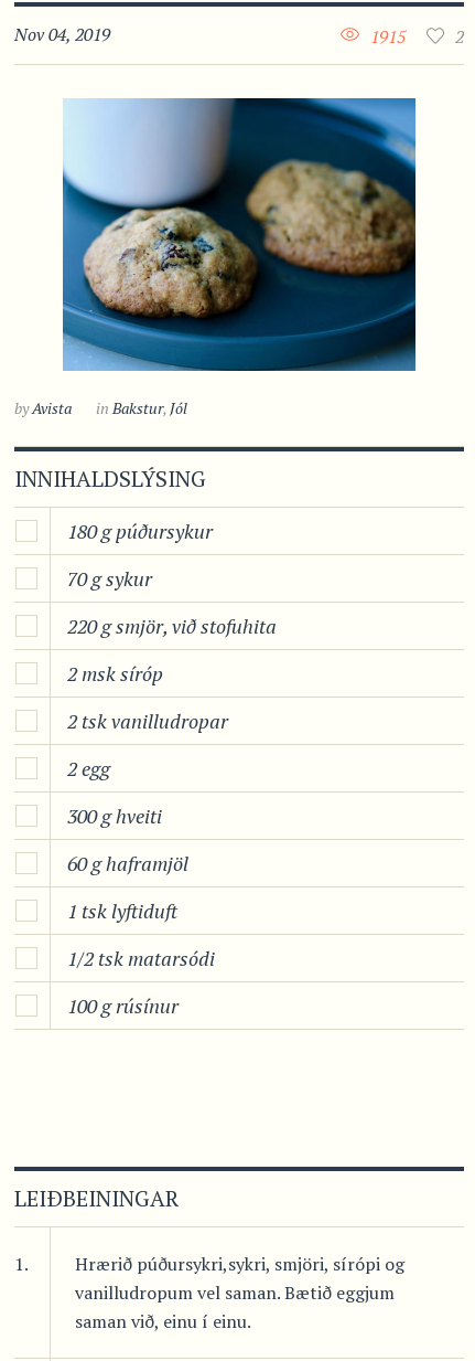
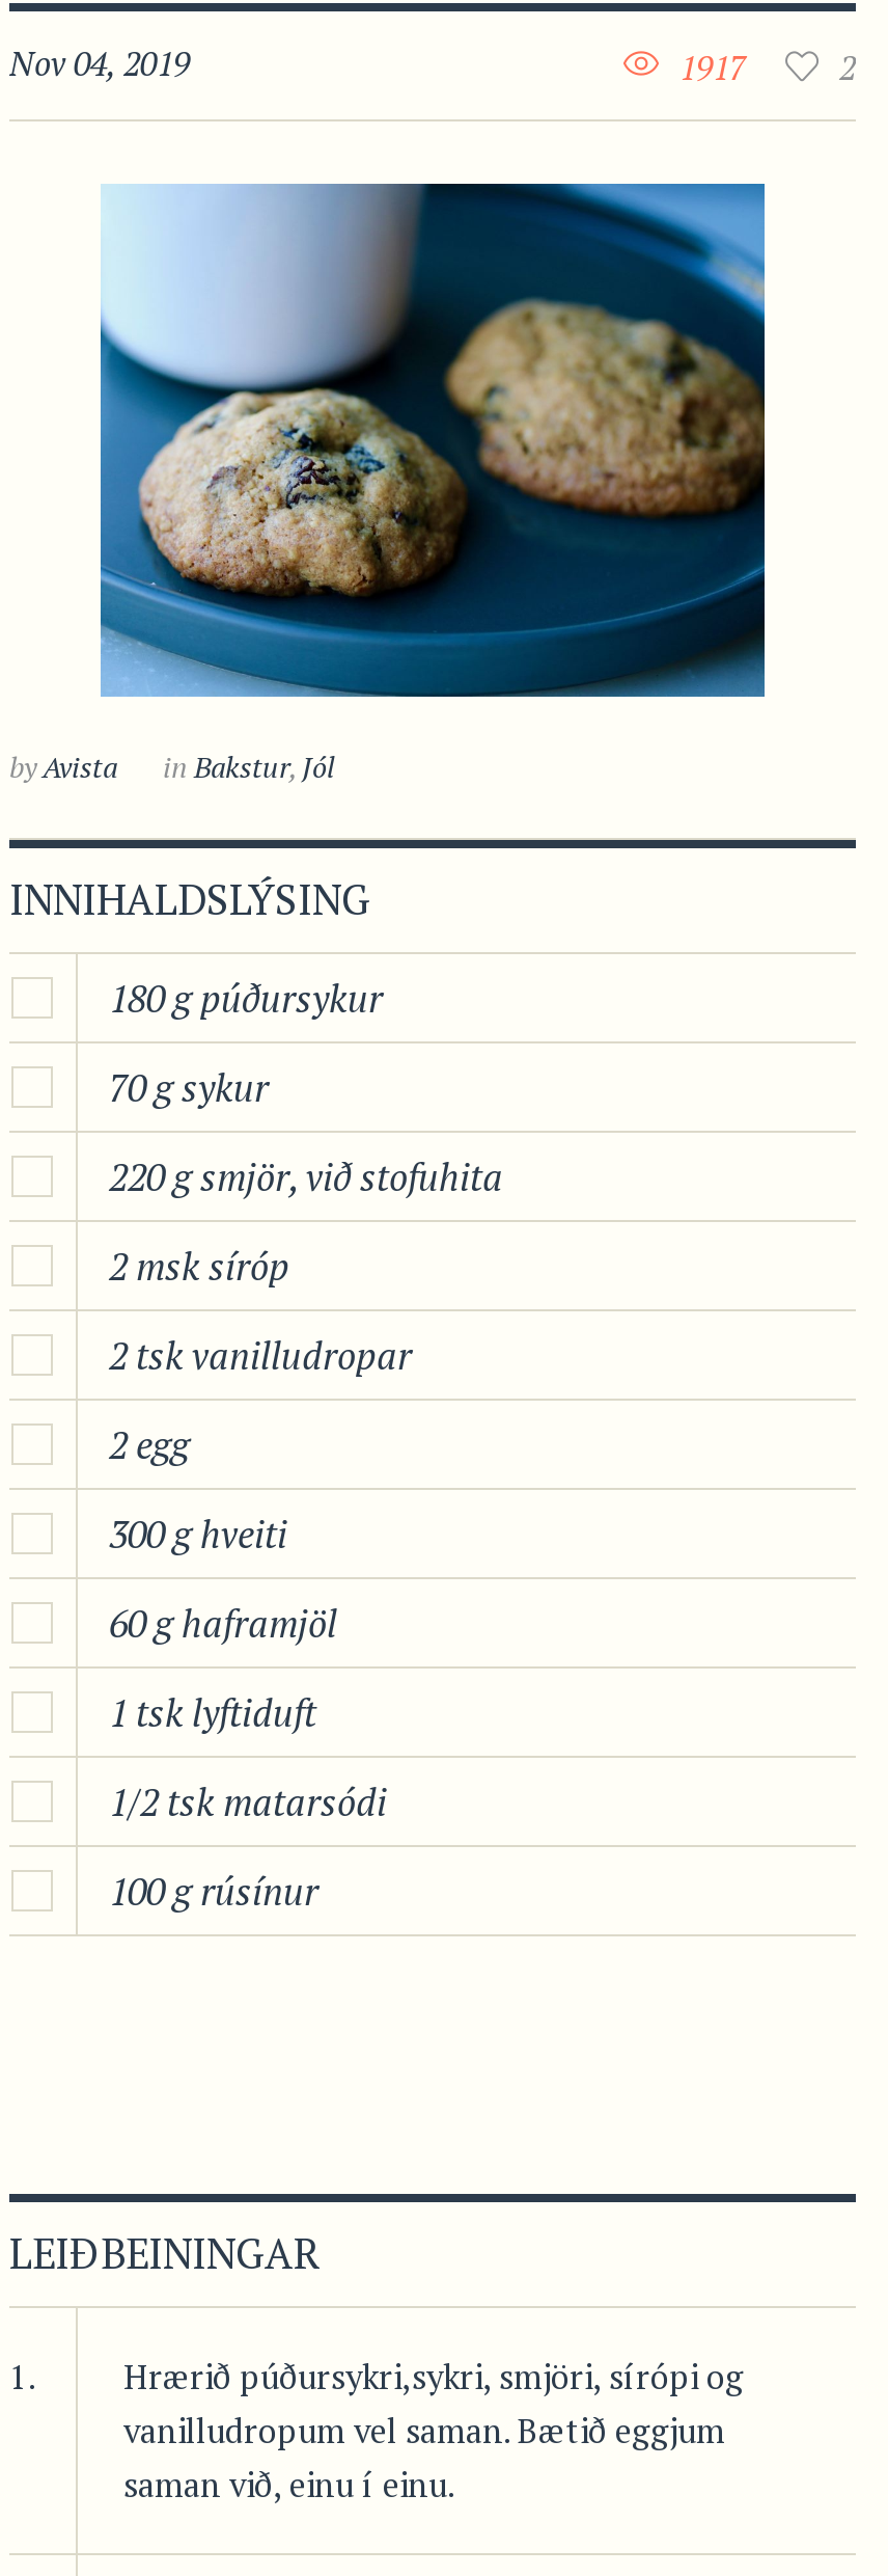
- 1915
+ 1917
